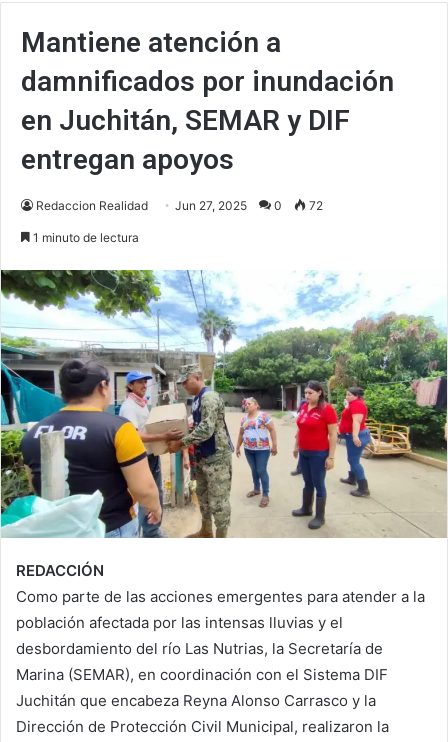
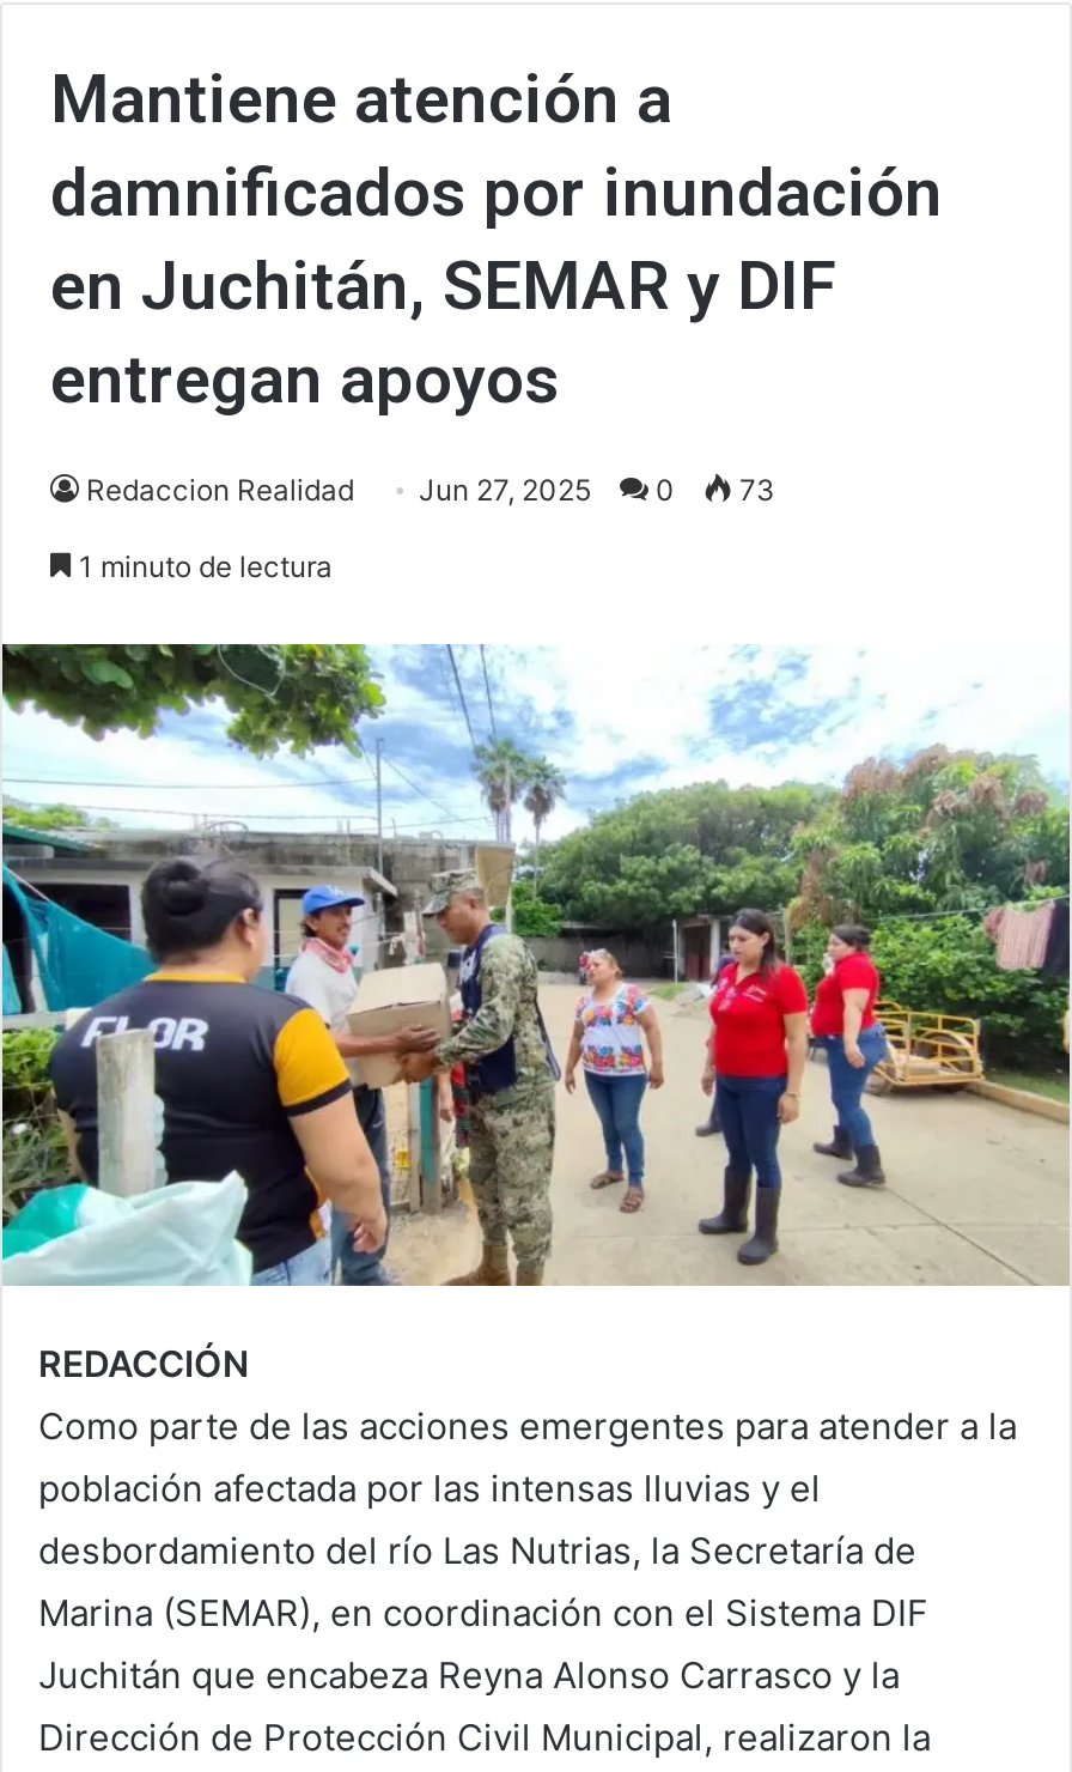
- Redaccion Realidad Jun 27, 2025 0 72
+ Redaccion Realidad Jun 27, 2025 0 73
